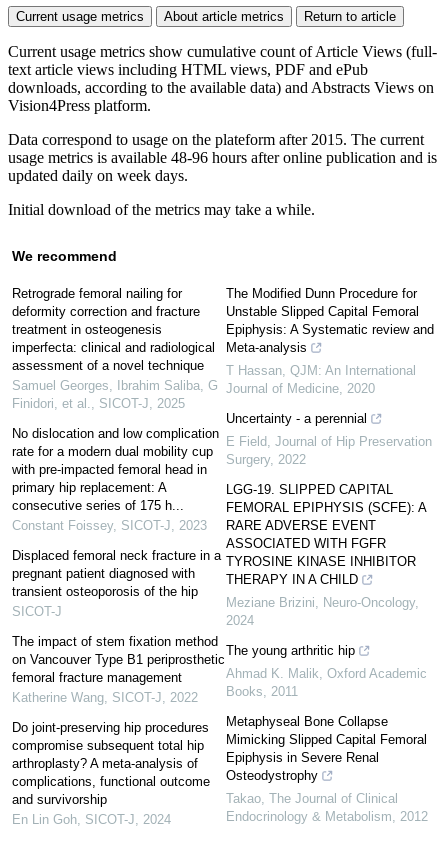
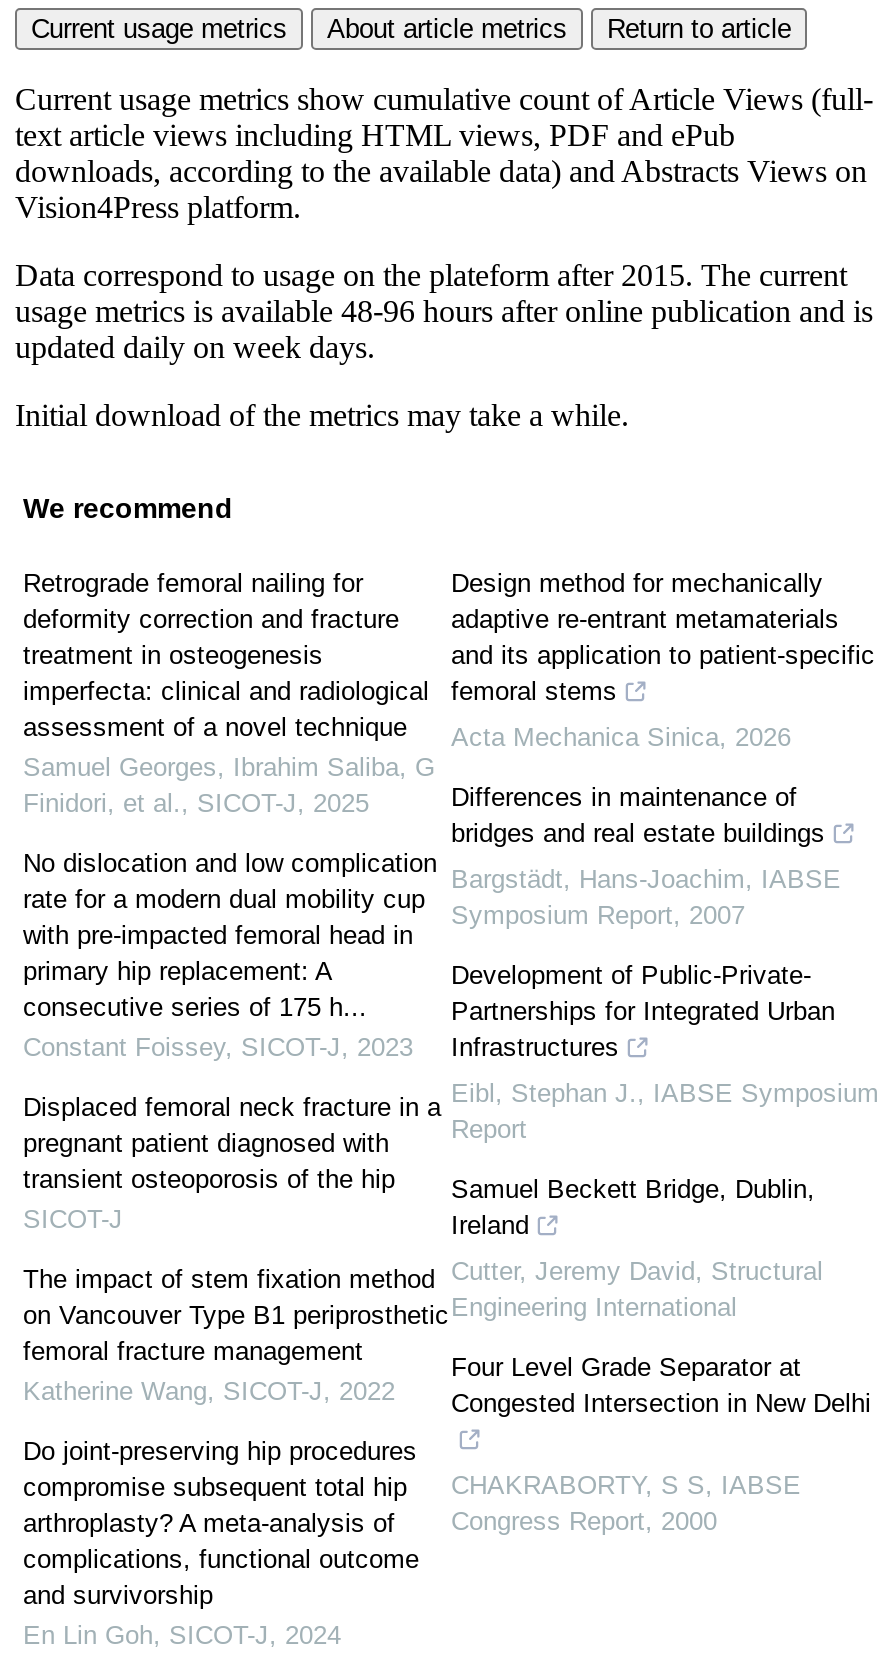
- The Modified Dunn Procedure for
- Unstable Slipped Capital Femoral
- Epiphysis: A Systematic review and
- Meta-analysis
+ Design method for mechanically
+ adaptive re-entrant metamaterials
+ and its application to patient-specific
+ femoral stems

- T Hassan, QJM: An International
- Journal of Medicine, 2020
+ Acta Mechanica Sinica, 2026

- Uncertainty - a perennial
+ Differences in maintenance of
+ bridges and real estate buildings

- E Field, Journal of Hip Preservation
- Surgery, 2022
+ Bargstädt, Hans-Joachim, IABSE
+ Symposium Report, 2007

- LGG-19. SLIPPED CAPITAL
- FEMORAL EPIPHYSIS (SCFE): A
- RARE ADVERSE EVENT
- ASSOCIATED WITH FGFR
- TYROSINE KINASE INHIBITOR
- THERAPY IN A CHILD
+ Development of Public-Private-
+ Partnerships for Integrated Urban
+ Infrastructures

- Meziane Brizini, Neuro-Oncology,
- 2024
+ Eibl, Stephan J., IABSE Symposium
+ Report

- The young arthritic hip
+ Samuel Beckett Bridge, Dublin,
+ Ireland

- Ahmad K. Malik, Oxford Academic
- Books, 2011
+ Cutter, Jeremy David, Structural
+ Engineering International

- Metaphyseal Bone Collapse
- Mimicking Slipped Capital Femoral
- Epiphysis in Severe Renal
- Osteodystrophy
+ Four Level Grade Separator at
+ Congested Intersection in New Delhi

- Takao, The Journal of Clinical
- Endocrinology & Metabolism, 2012
+ CHAKRABORTY, S S, IABSE
+ Congress Report, 2000
